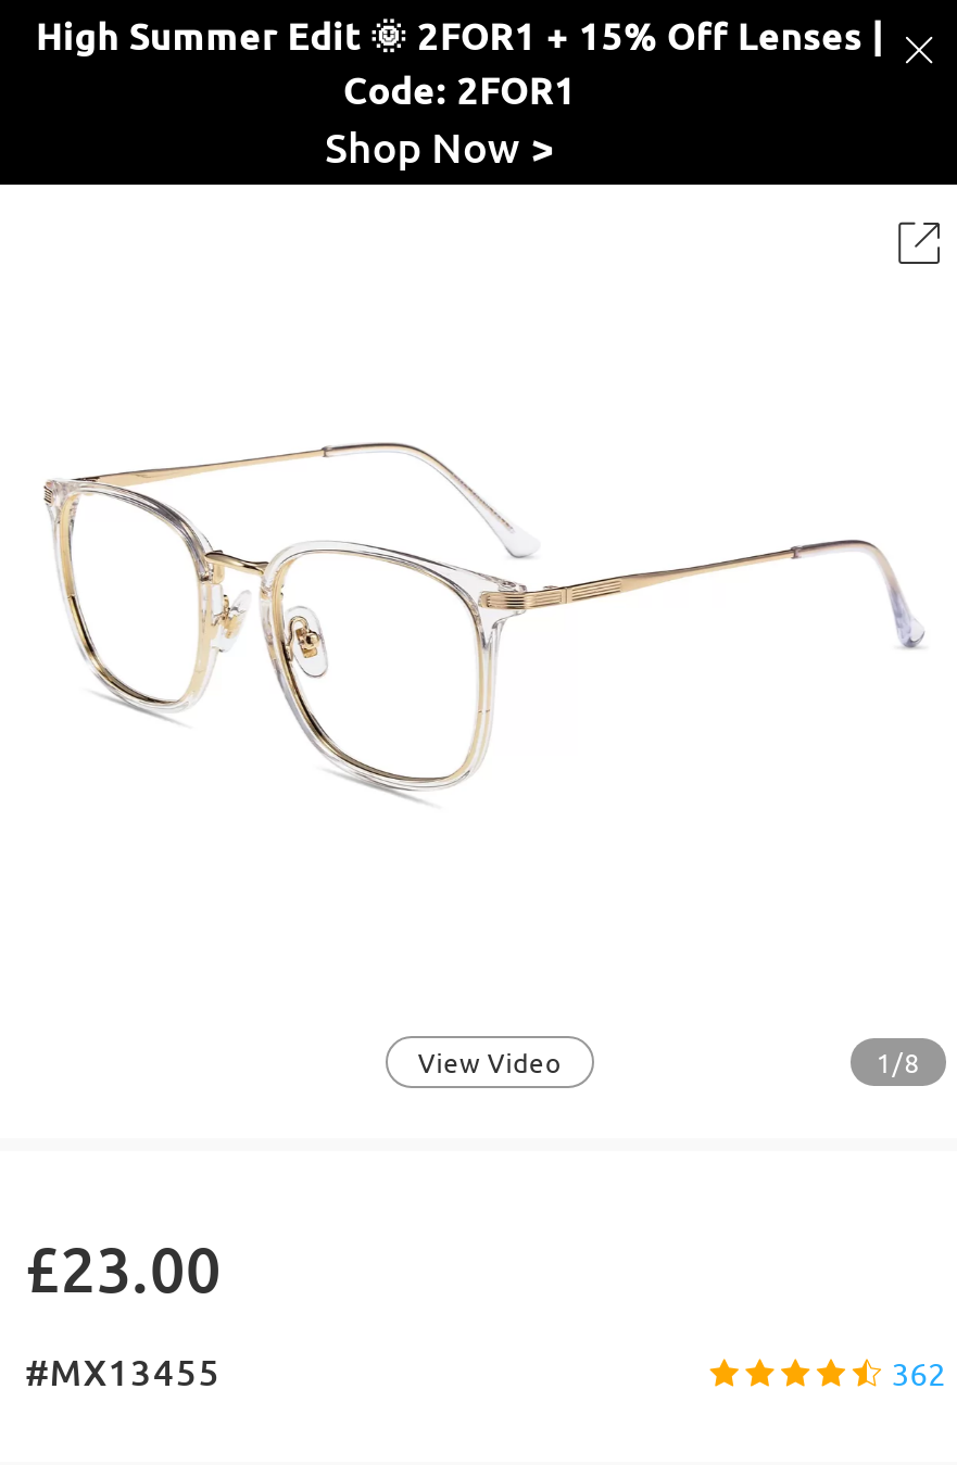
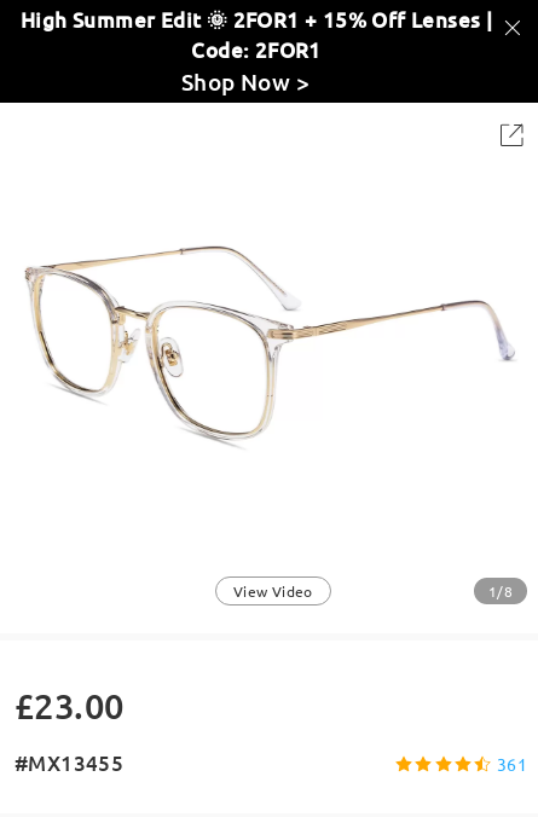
- 362
+ 361
